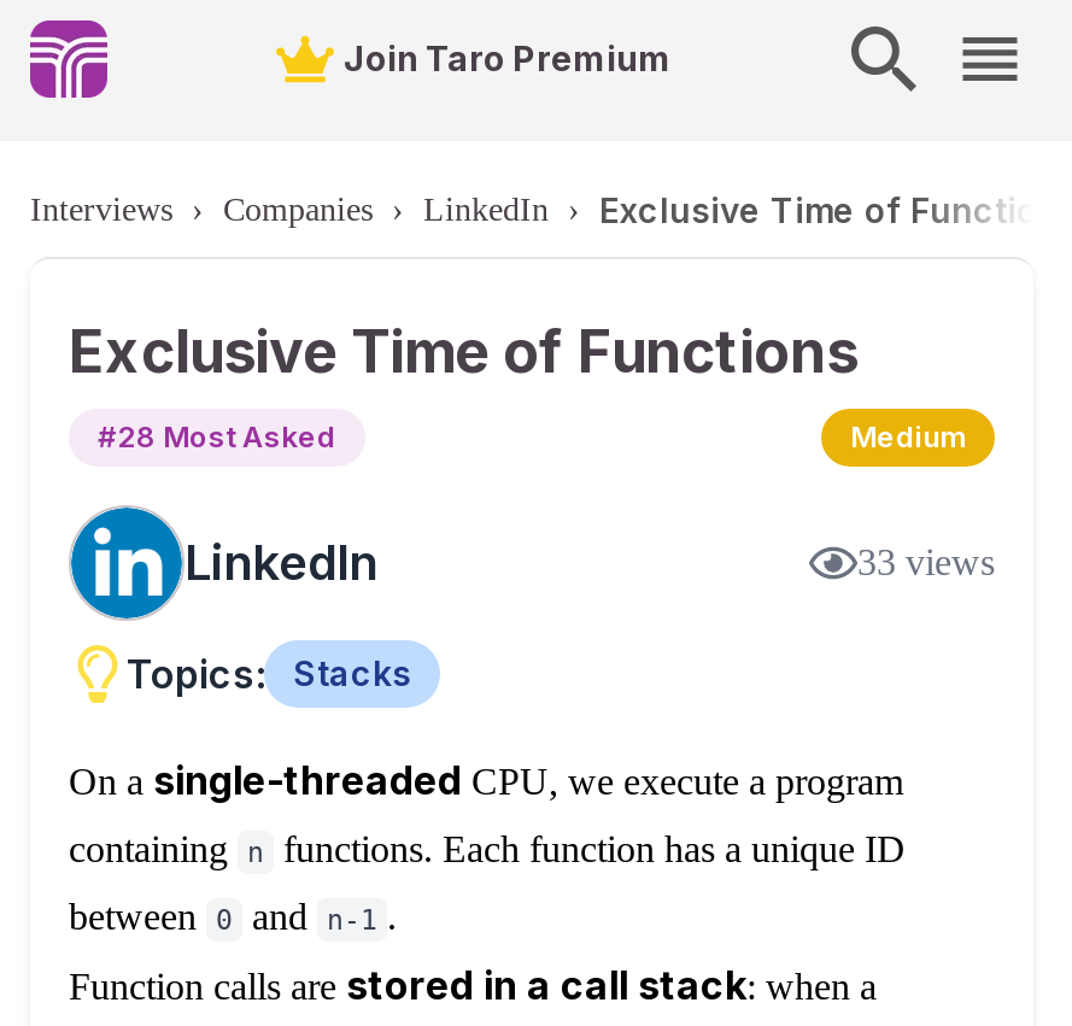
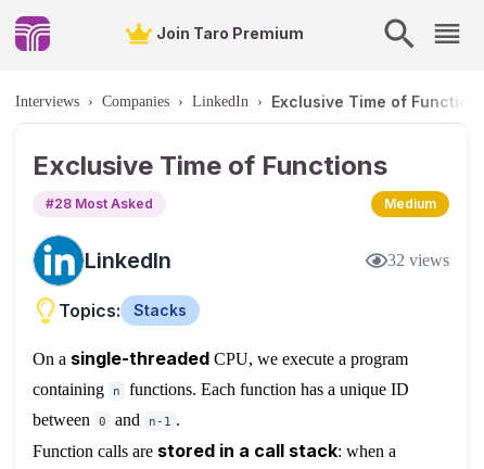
- 33 views
+ 32 views
